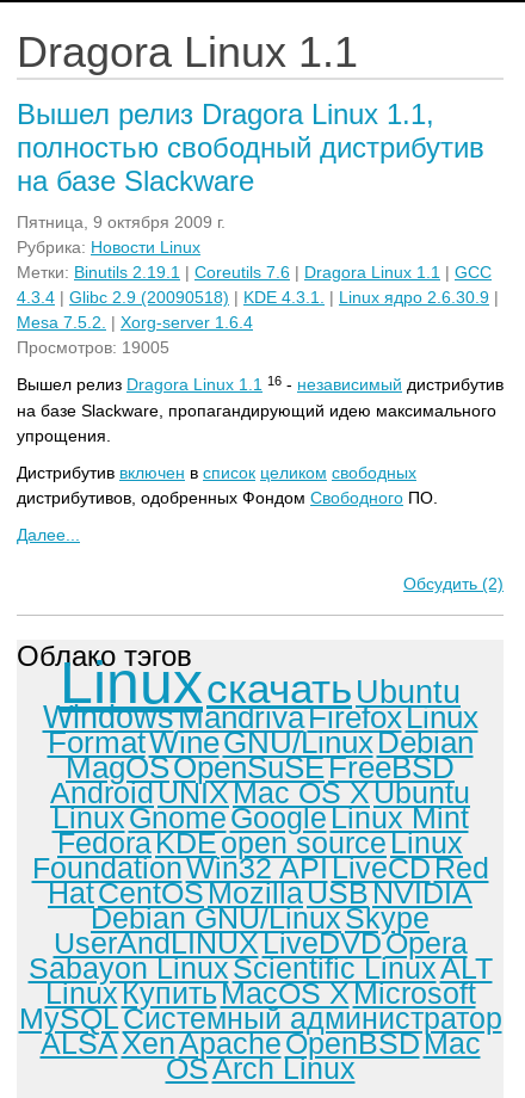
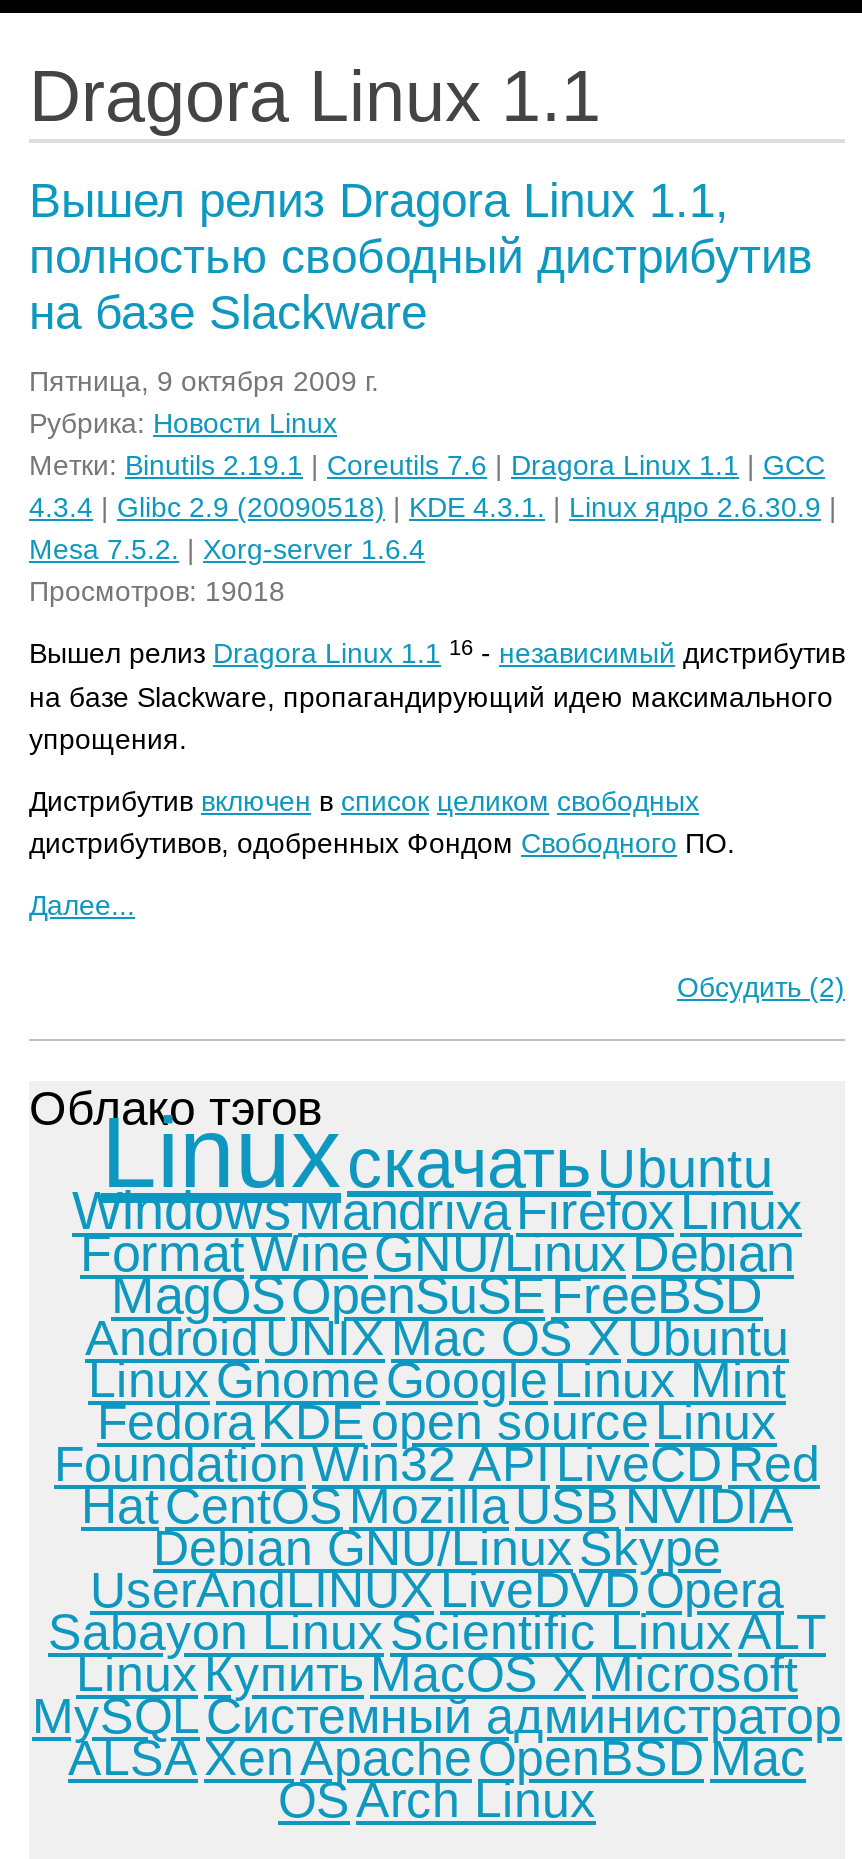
- Просмотров: 19005
+ Просмотров: 19018
